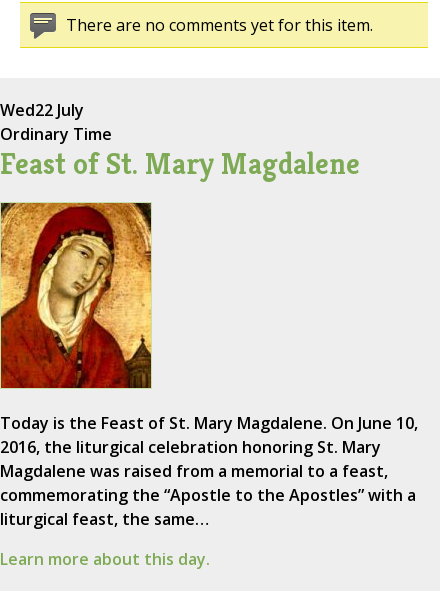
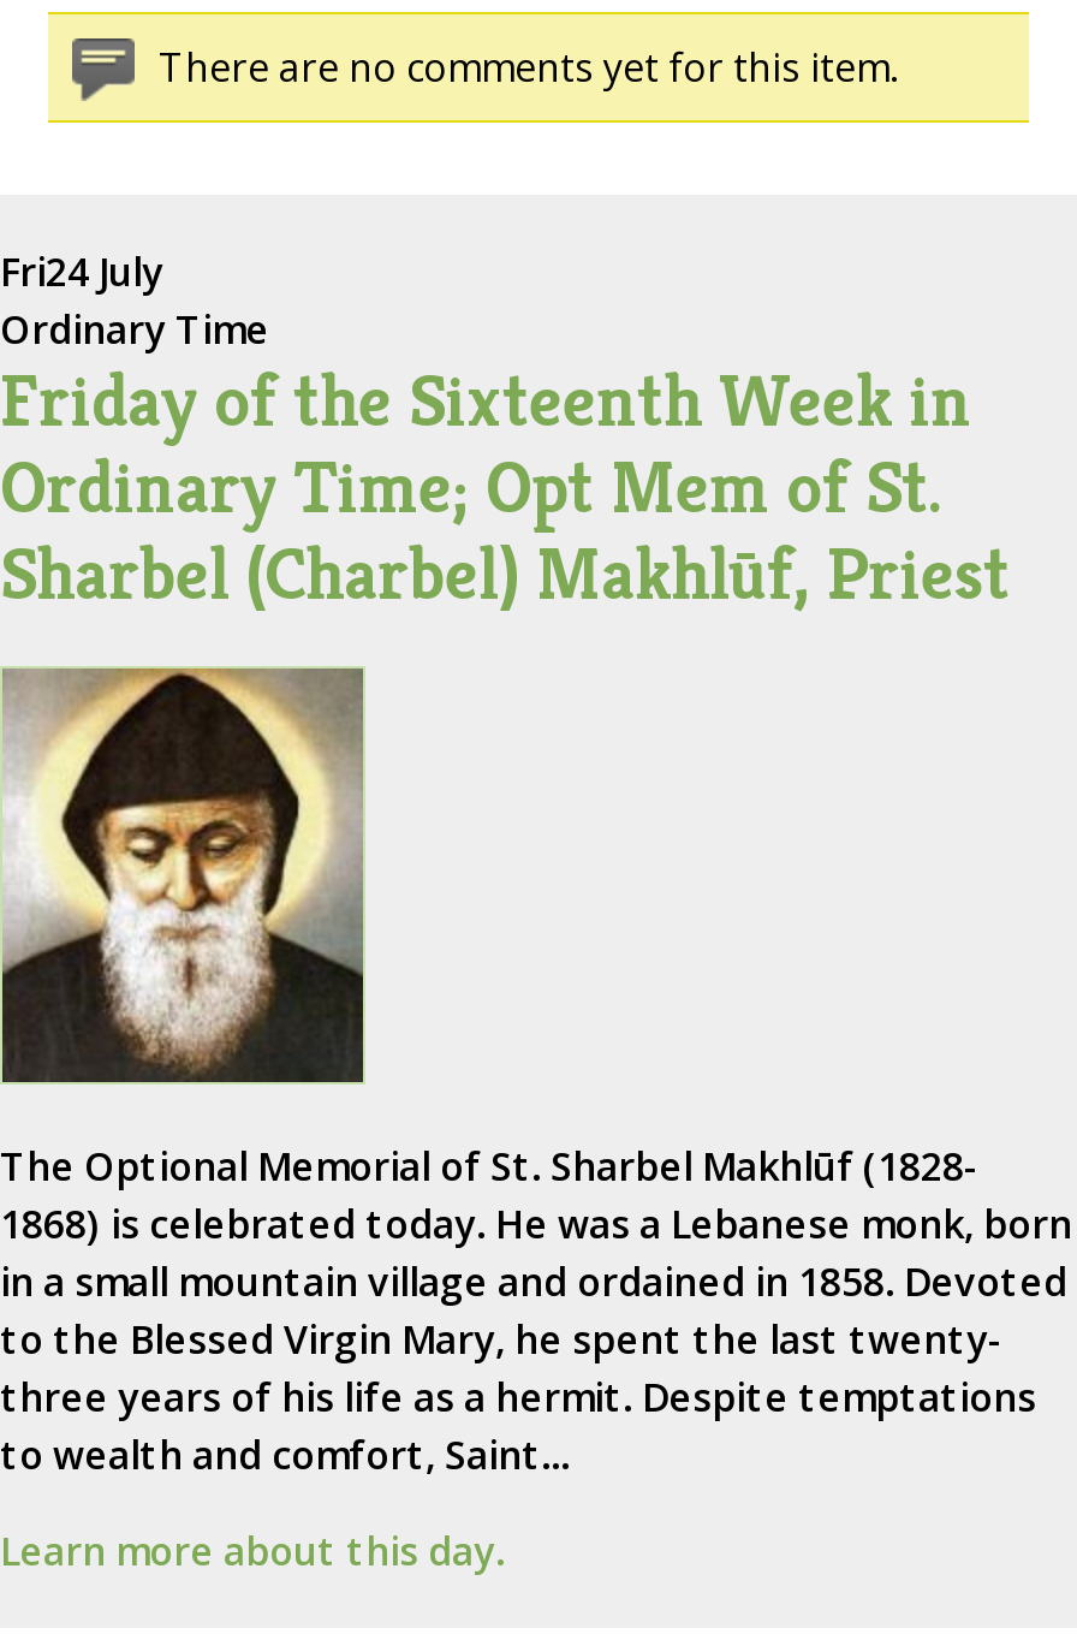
- Wed22 July
+ Fri24 July

- Feast of St. Mary Magdalene
+ Friday of the Sixteenth Week in
+ Ordinary Time; Opt Mem of St.
+ Sharbel (Charbel) Makhlūf, Priest

- [image]
+ [image]

- Today is the Feast of St. Mary Magdalene. On June 10,
- 2016, the liturgical celebration honoring St. Mary
- Magdalene was raised from a memorial to a feast,
- commemorating the “Apostle to the Apostles” with a
- liturgical feast, the same…
+ The Optional Memorial of St. Sharbel Makhlūf (1828-
+ 1868) is celebrated today. He was a Lebanese monk, born
+ in a small mountain village and ordained in 1858. Devoted
+ to the Blessed Virgin Mary, he spent the last twenty-
+ three years of his life as a hermit. Despite temptations
+ to wealth and comfort, Saint…
